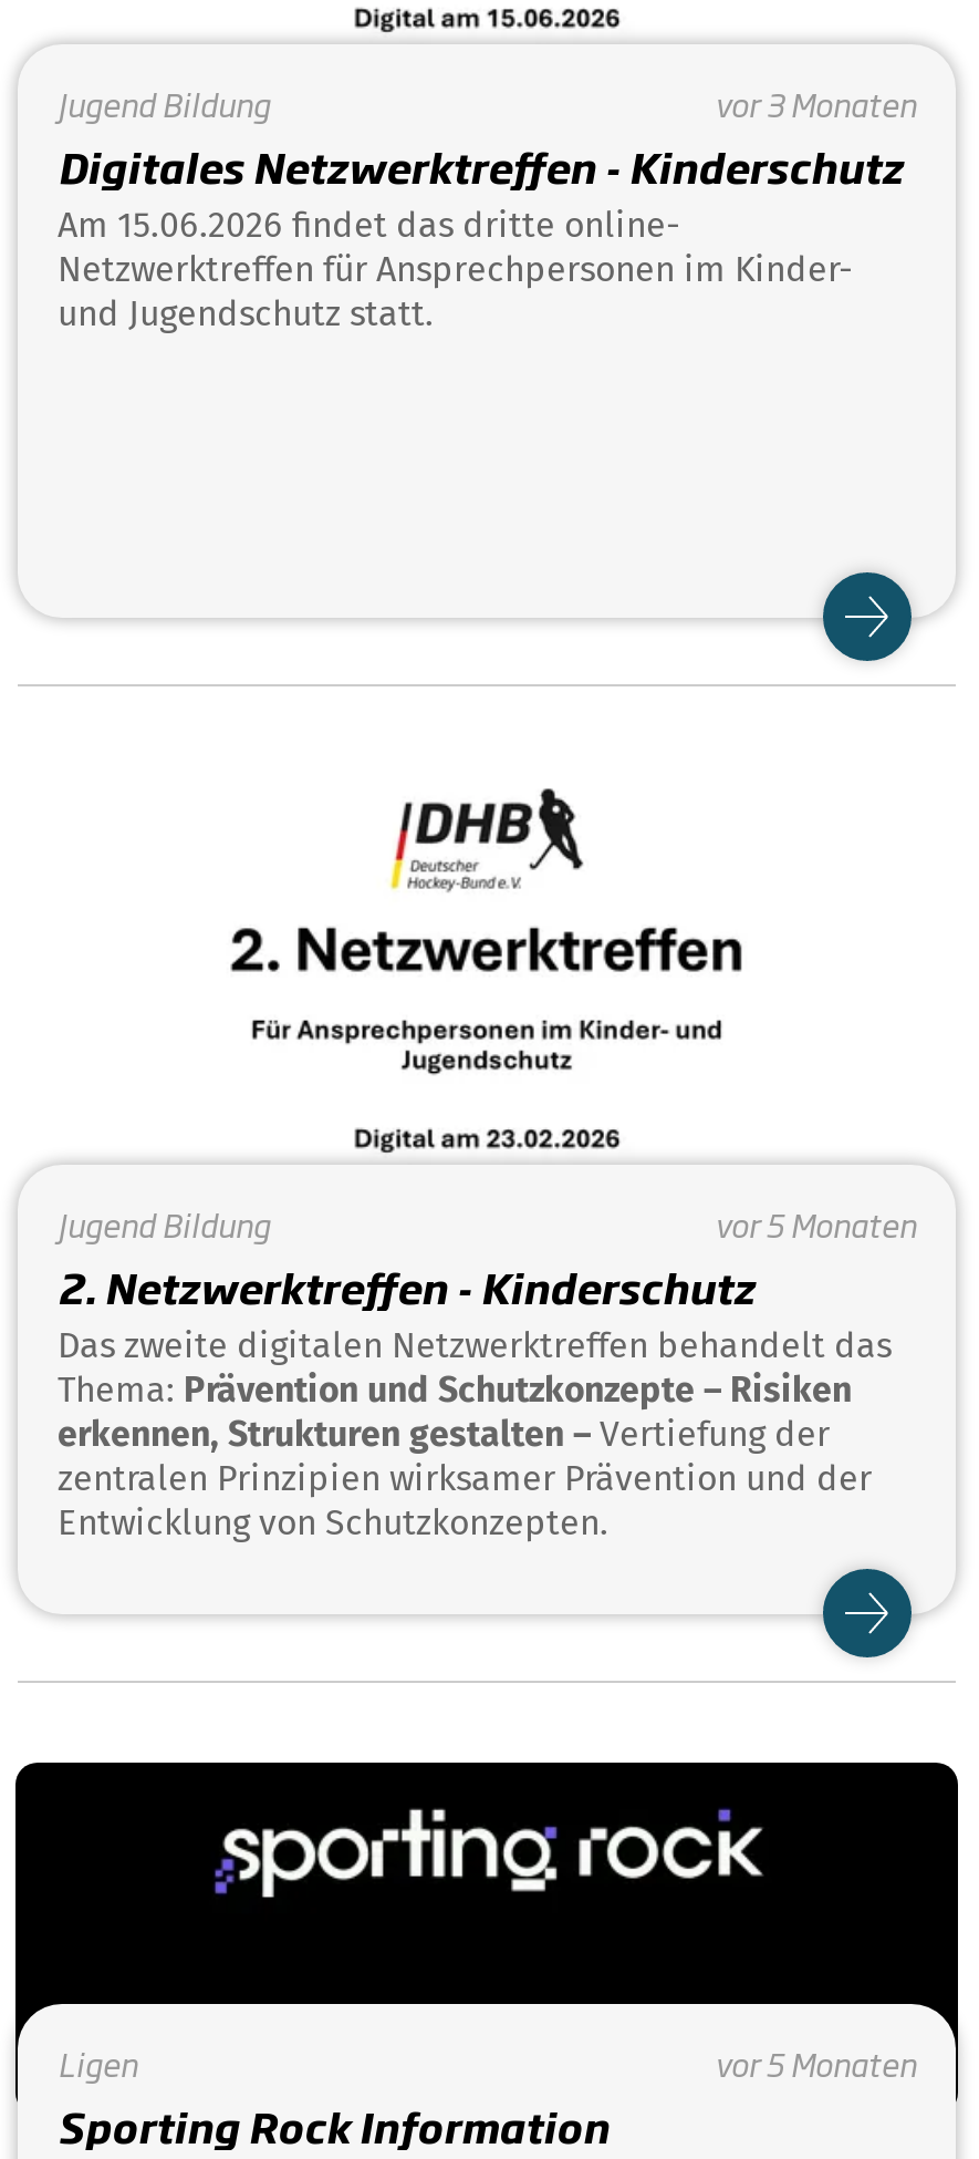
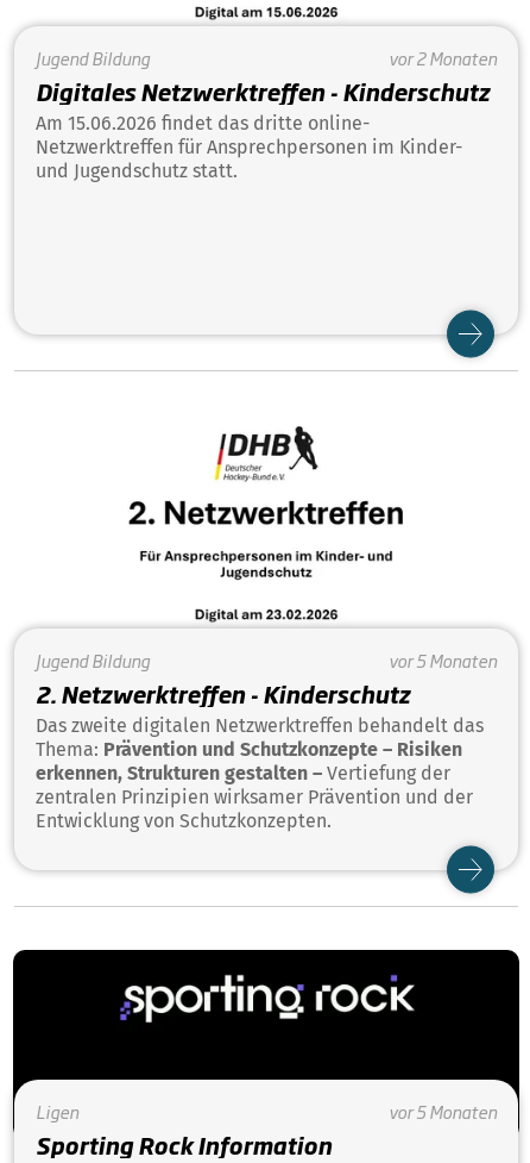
- vor 3 Monaten
+ vor 2 Monaten
